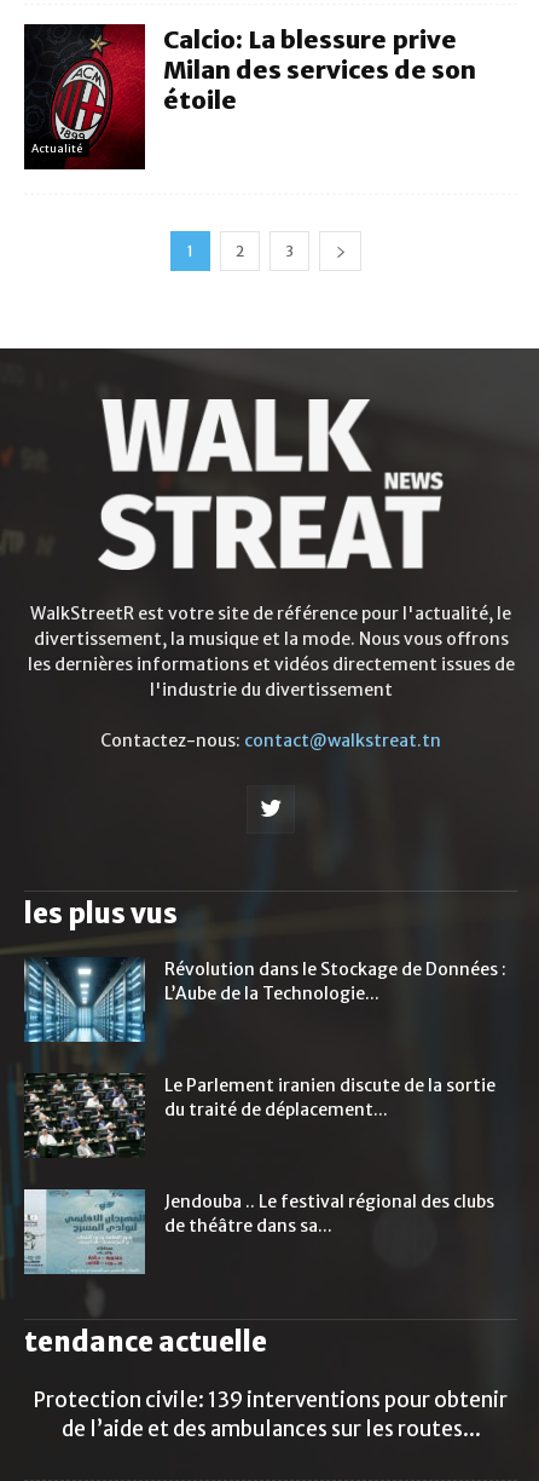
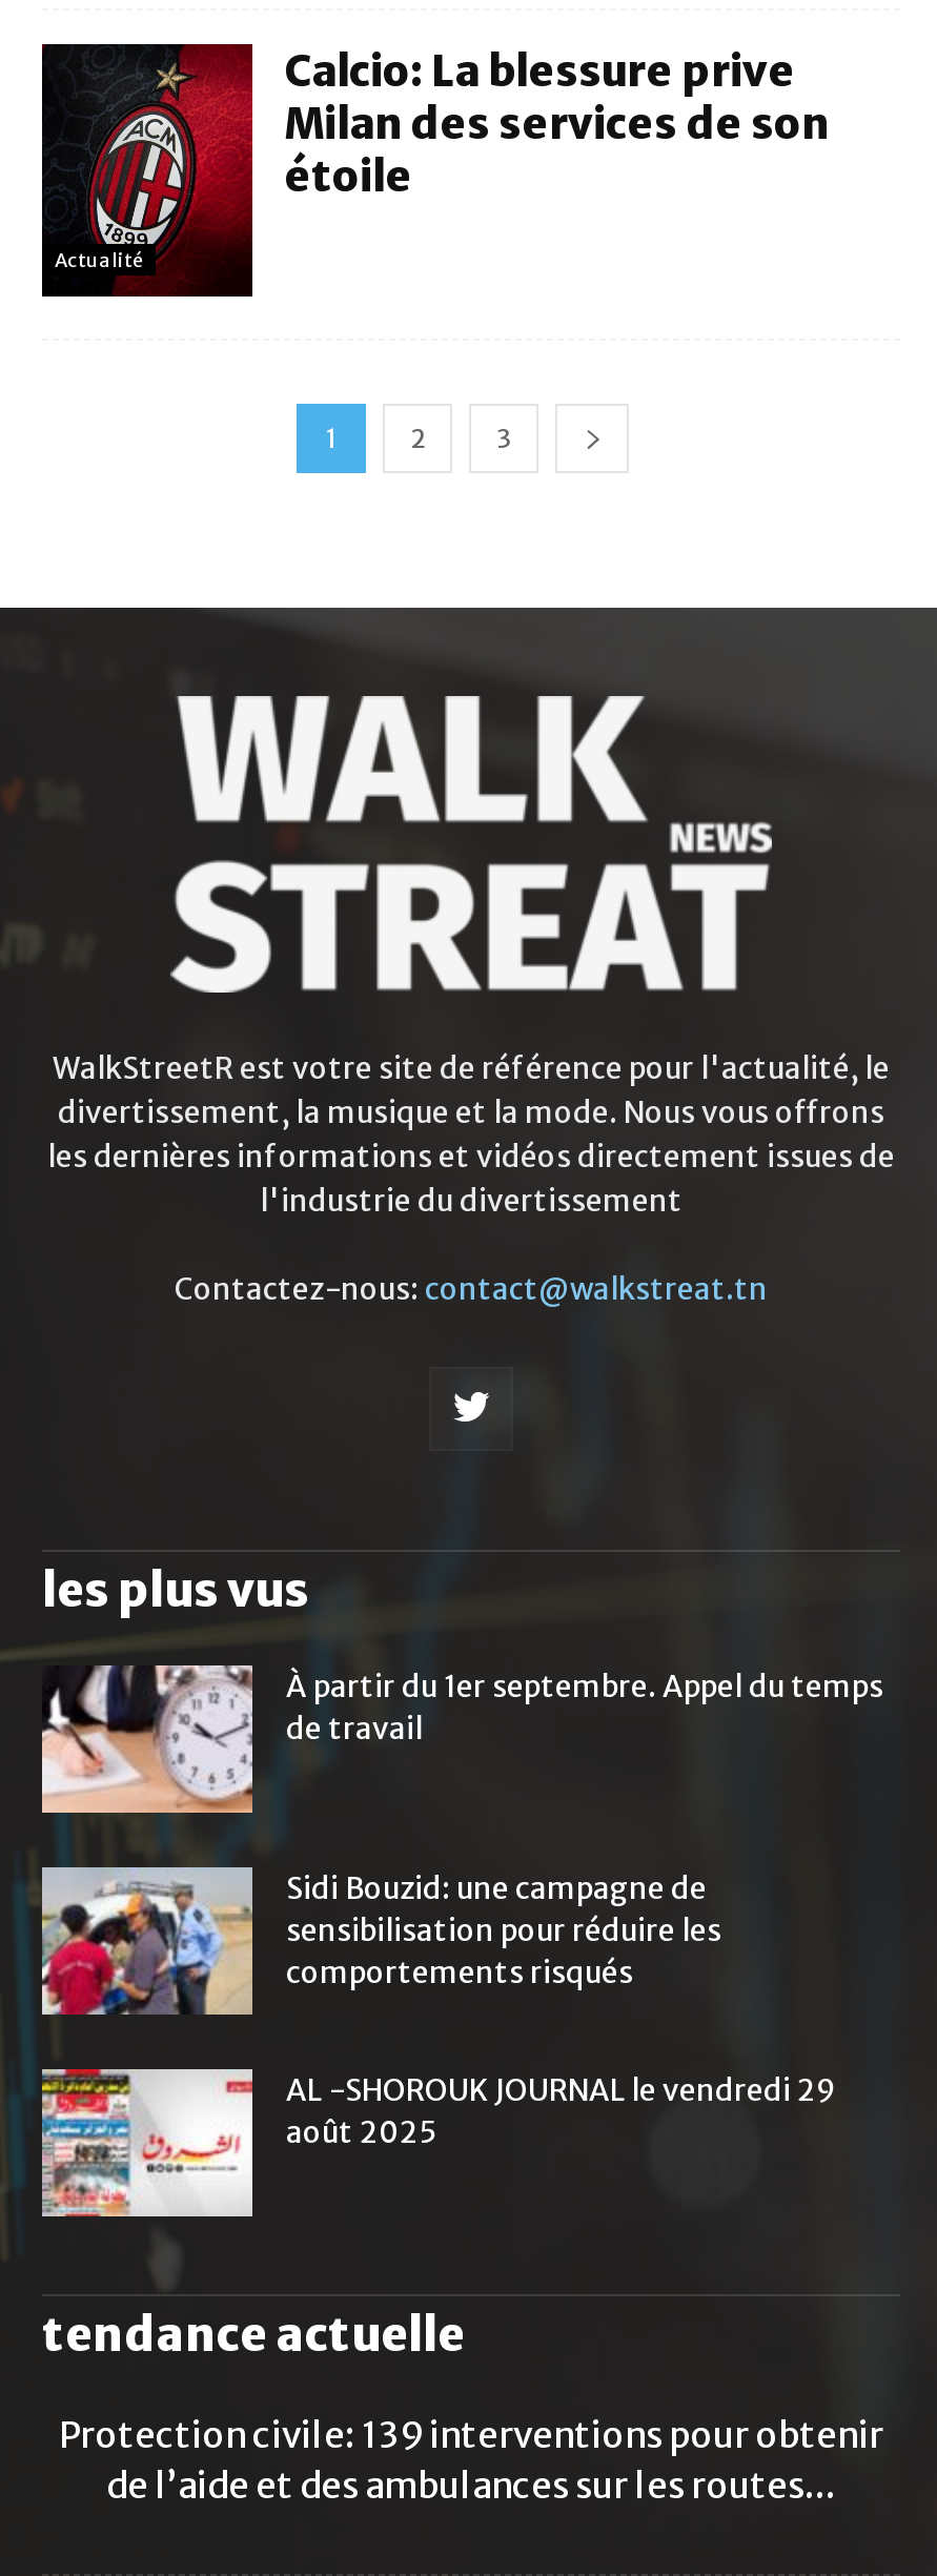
- [image]
- Révolution dans le Stockage de Données :
- L’Aube de la Technologie...
+ [image]
+ À partir du 1er septembre. Appel du temps
+ de travail

- [image]
- Le Parlement iranien discute de la sortie
- du traité de déplacement...
+ [image]
+ Sidi Bouzid: une campagne de
+ sensibilisation pour réduire les
+ comportements risqués

- [image]
- Jendouba .. Le festival régional des clubs
- de théâtre dans sa...
+ [image]
+ AL -SHOROUK JOURNAL le vendredi 29
+ août 2025
